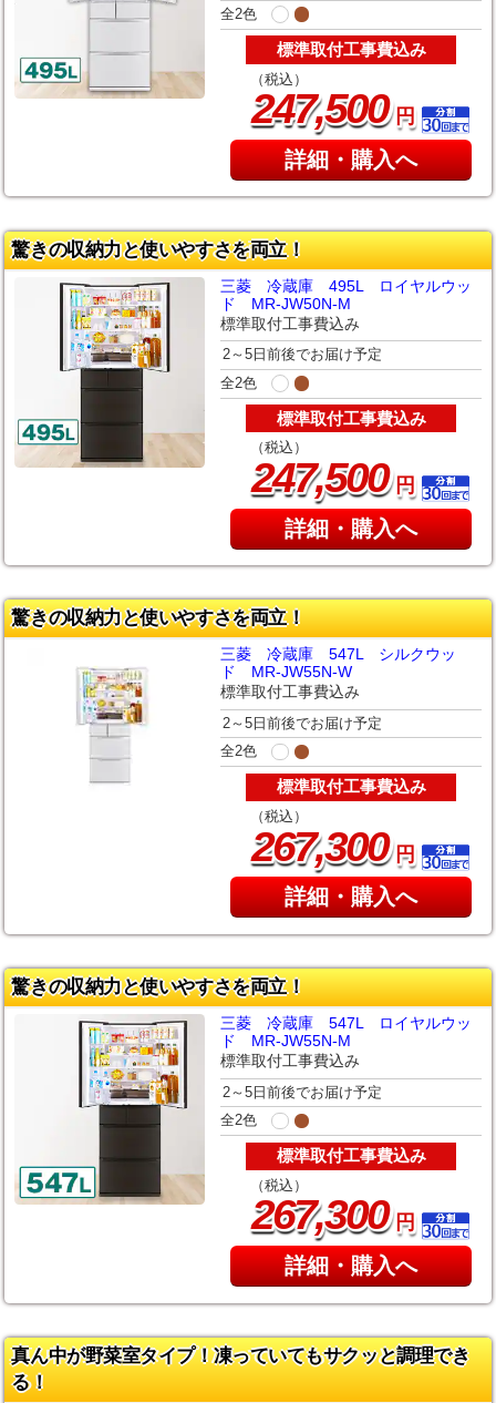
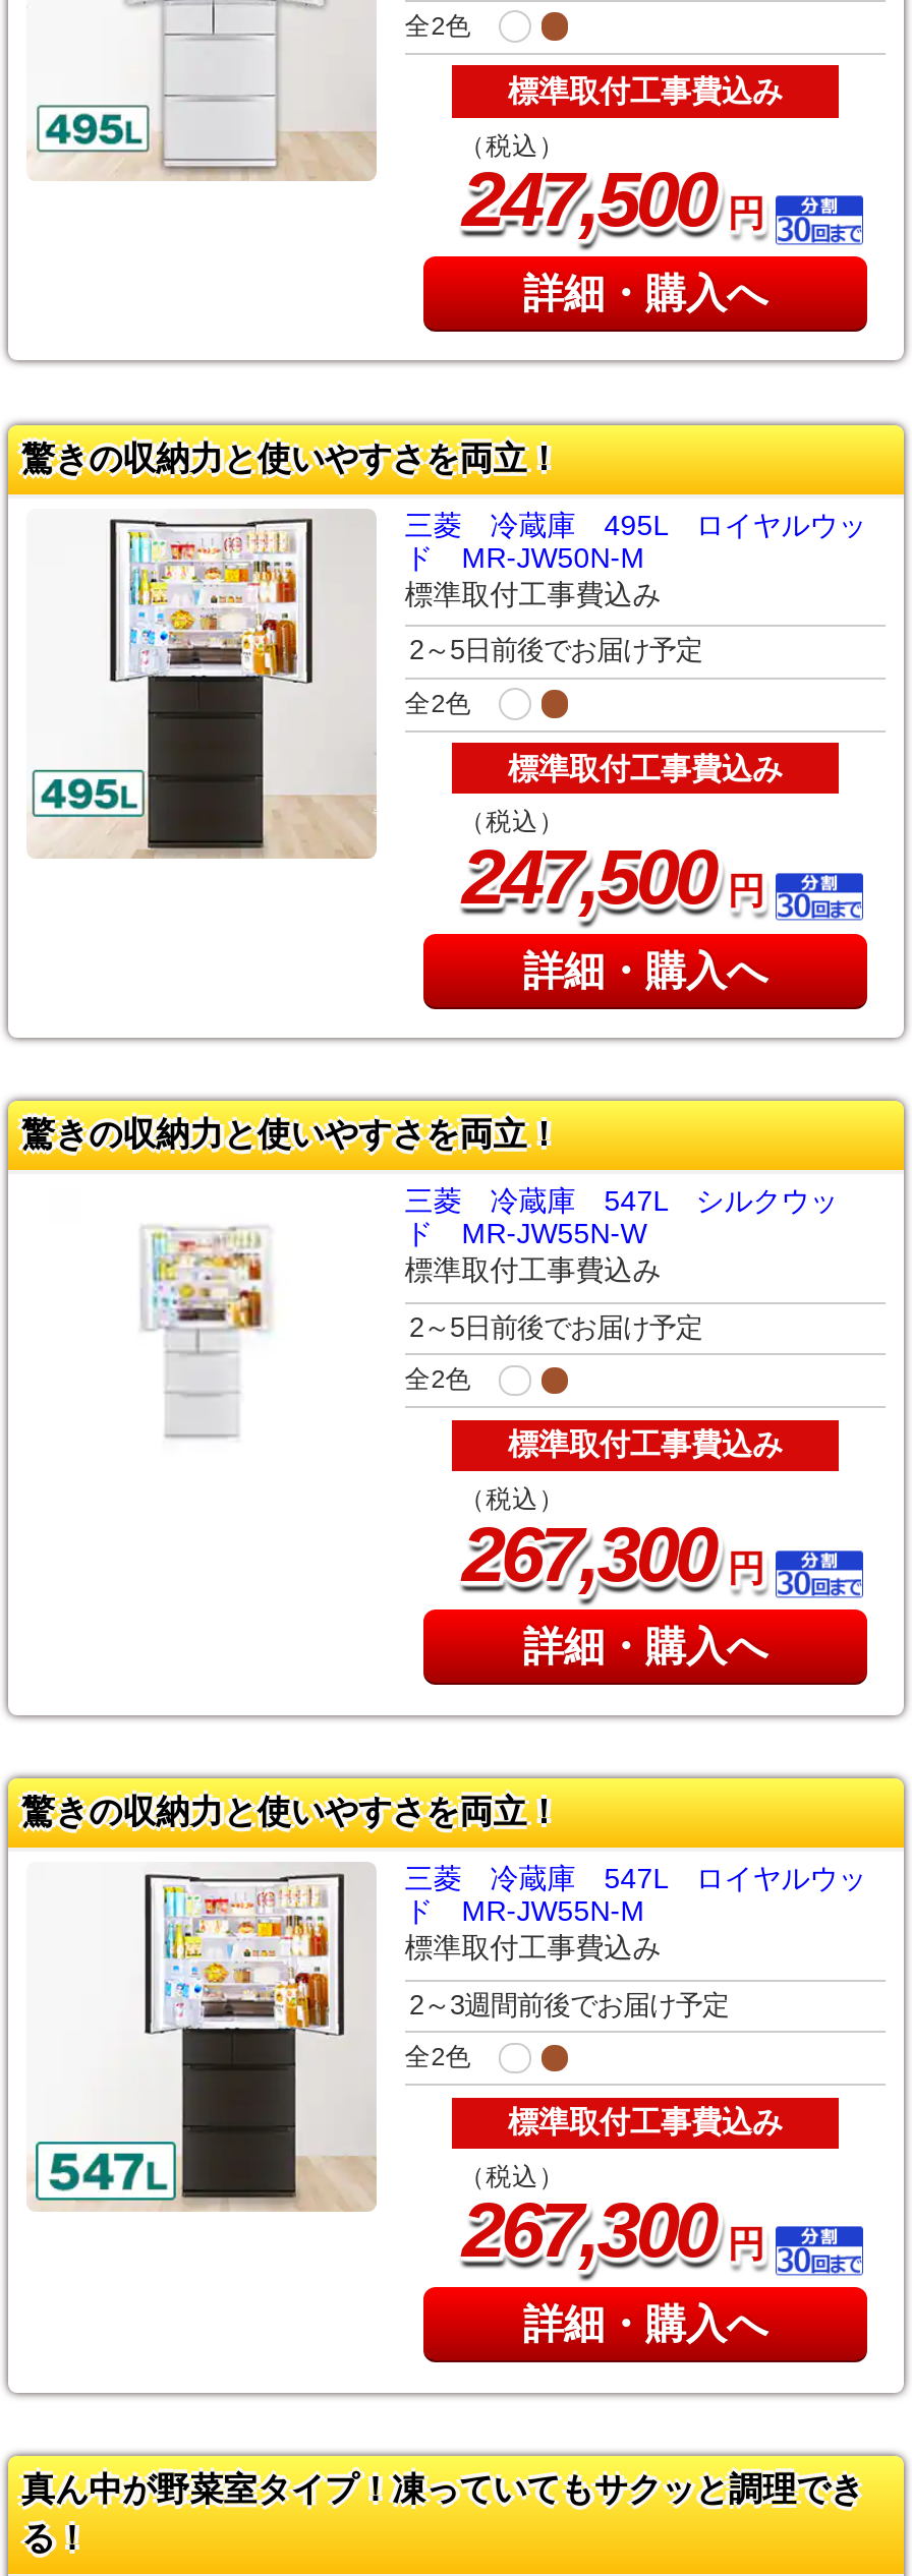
- 2～5日前後でお届け予定
+ 2～3週間前後でお届け予定
